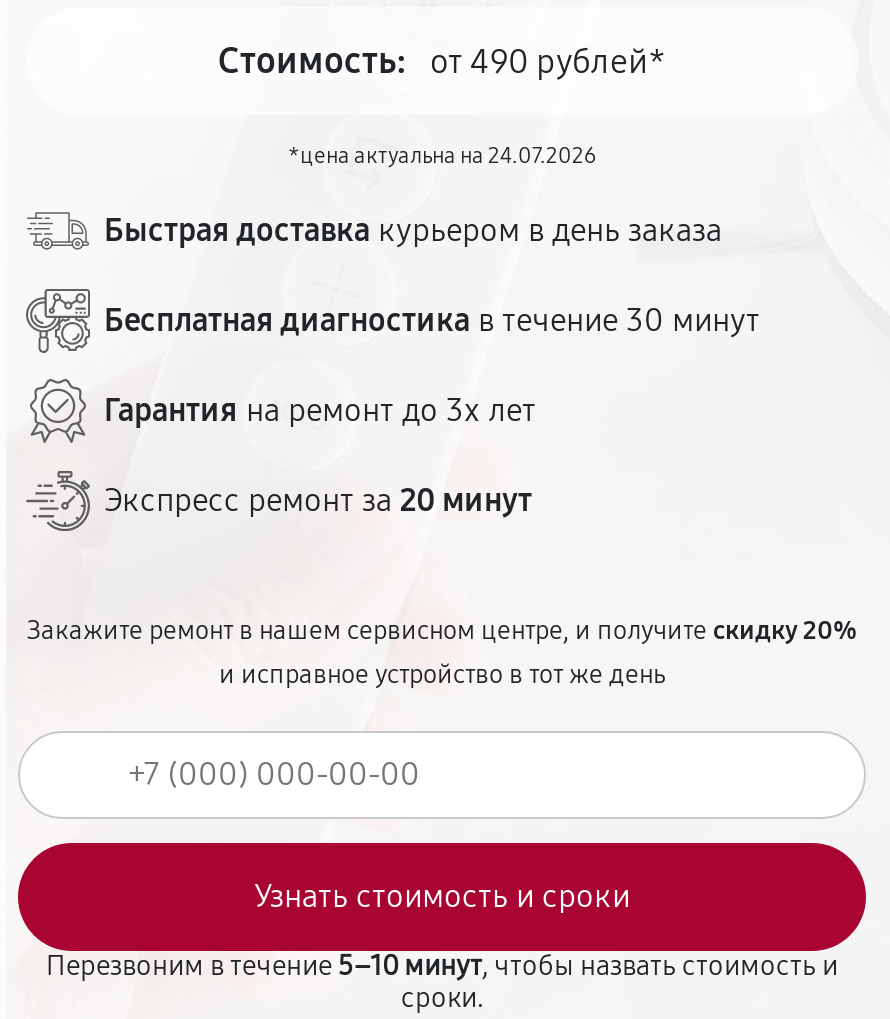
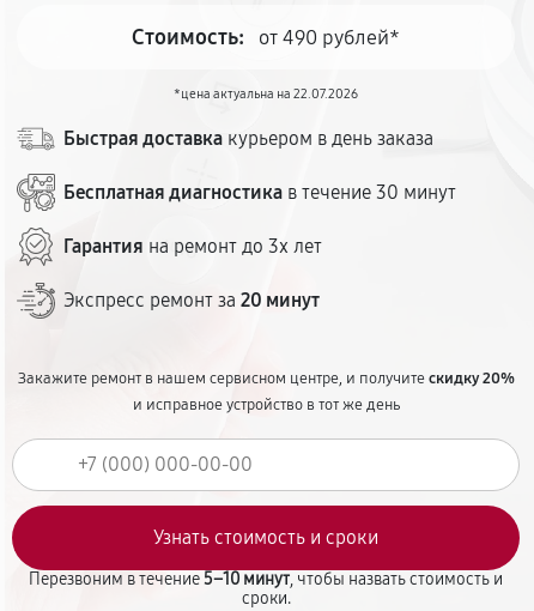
- *цена актуальна на 24.07.2026
+ *цена актуальна на 22.07.2026
